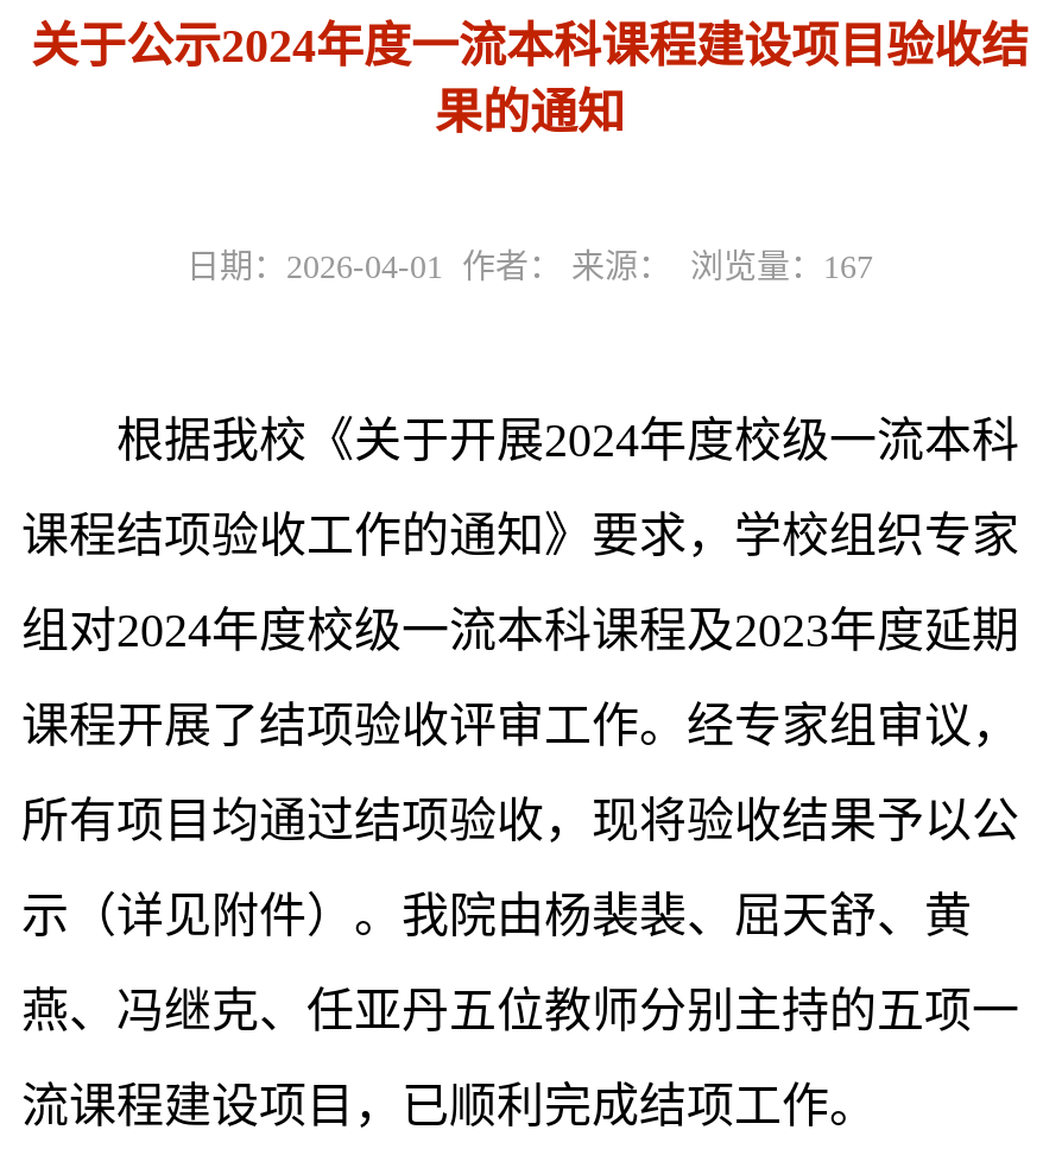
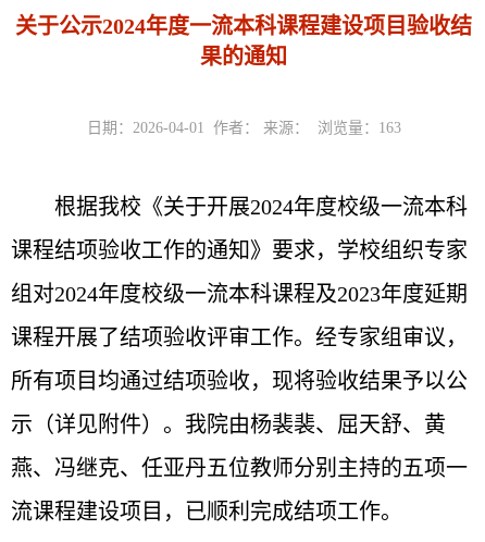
- 日期：2026-04-01 作者： 来源： 浏览量：167
+ 日期：2026-04-01 作者： 来源： 浏览量：163
